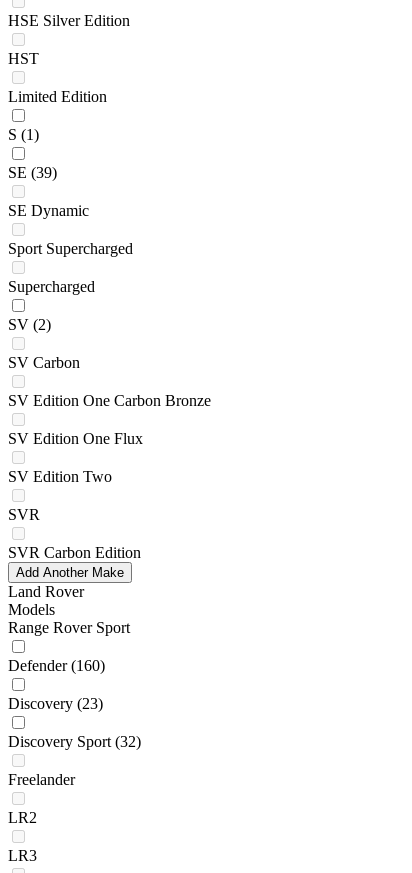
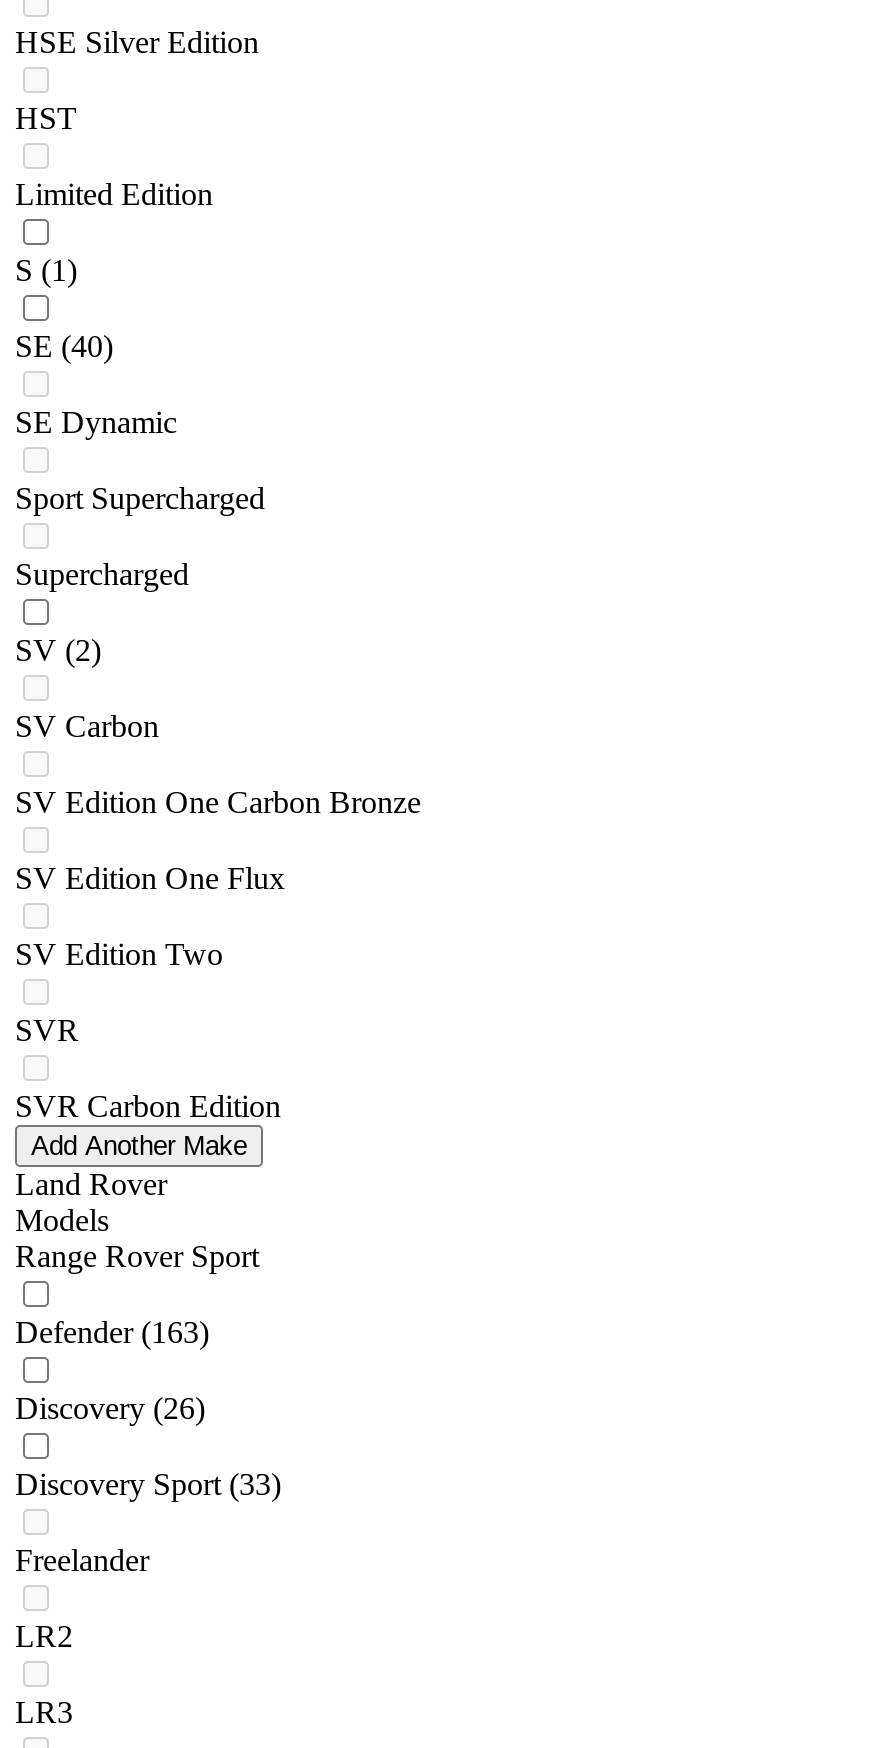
- SE (39)
+ SE (40)

- Defender (160)
+ Defender (163)

- Discovery (23)
+ Discovery (26)

- Discovery Sport (32)
+ Discovery Sport (33)
